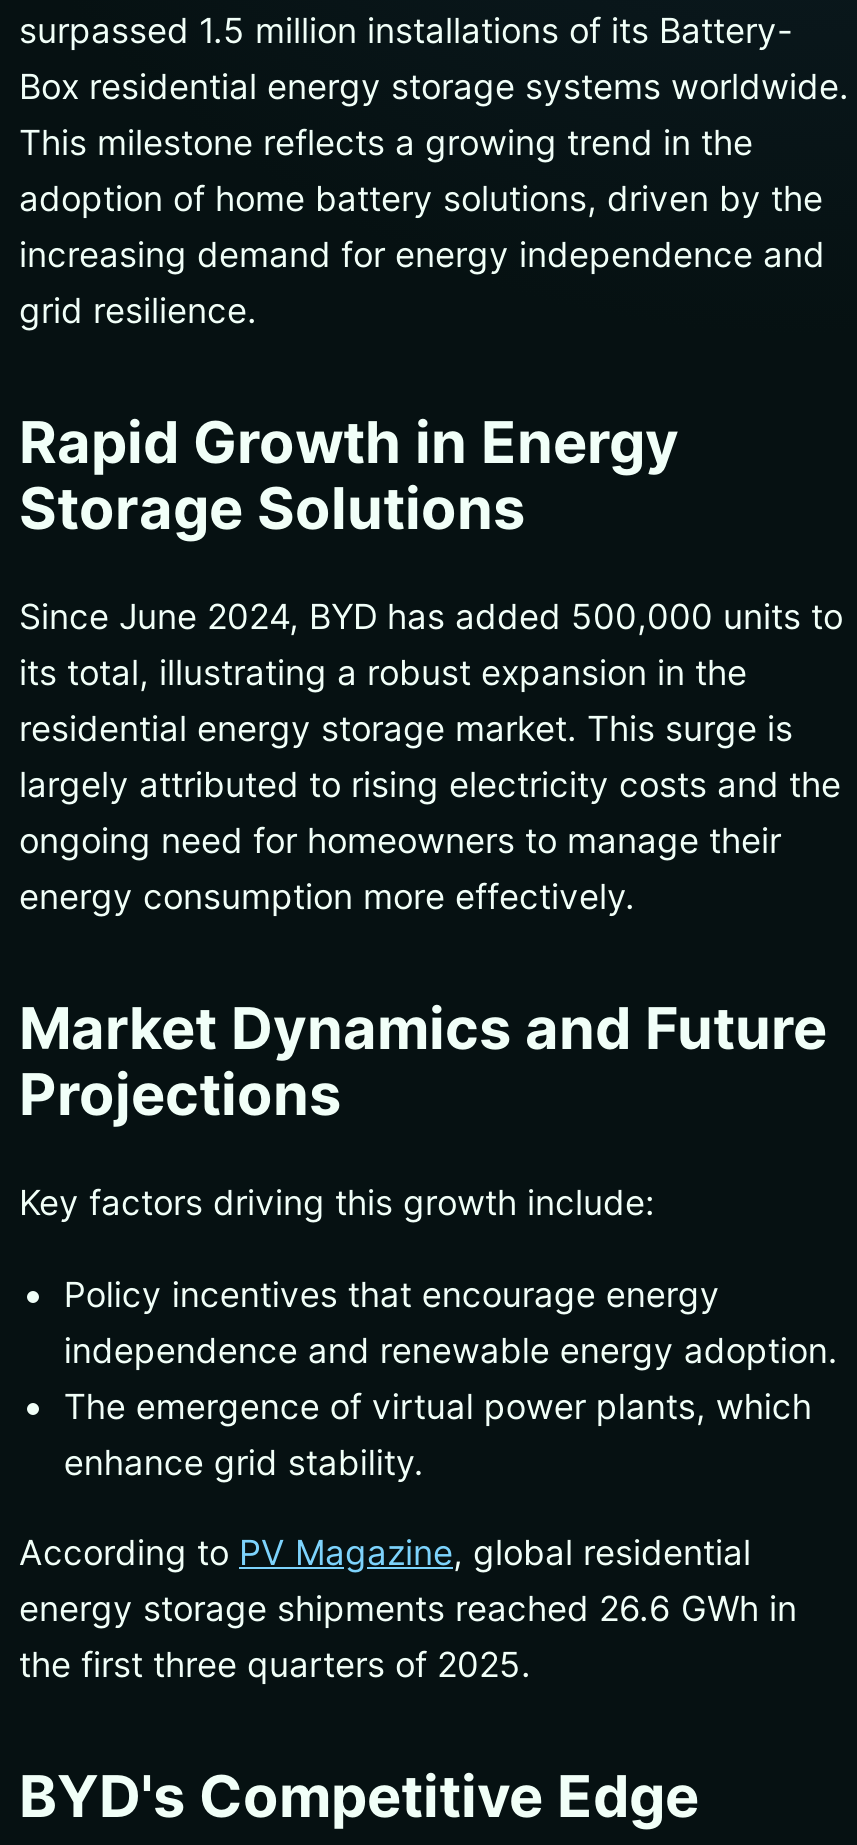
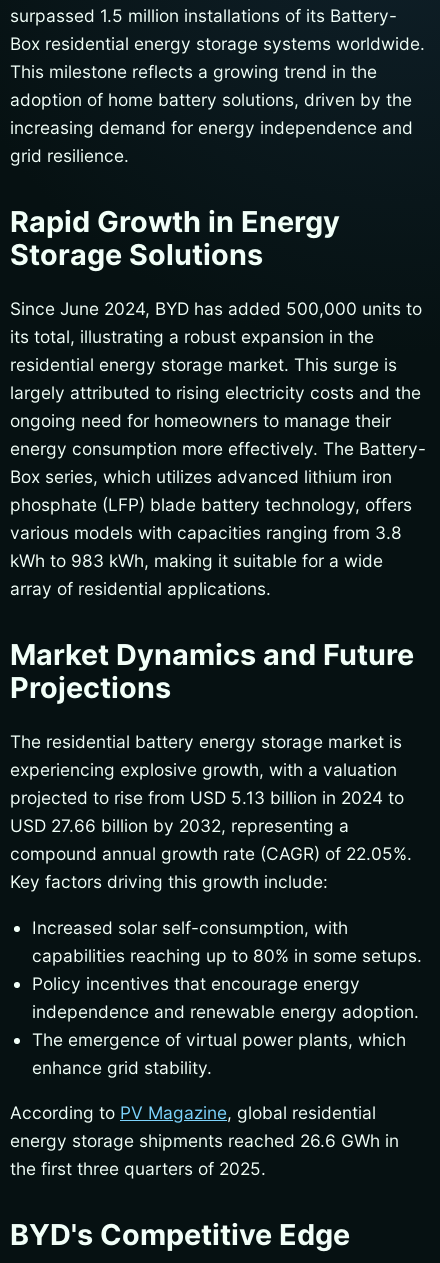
- energy consumption more effectively.
+ energy consumption more effectively. The Battery-
+ Box series, which utilizes advanced lithium iron
+ phosphate (LFP) blade battery technology, offers
+ various models with capacities ranging from 3.8
+ kWh to 983 kWh, making it suitable for a wide
+ array of residential applications.

+ The residential battery energy storage market is
+ experiencing explosive growth, with a valuation
+ projected to rise from USD 5.13 billion in 2024 to
+ USD 27.66 billion by 2032, representing a
+ compound annual growth rate (CAGR) of 22.05%.

+ Increased solar self-consumption, with
+ capabilities reaching up to 80% in some setups.
